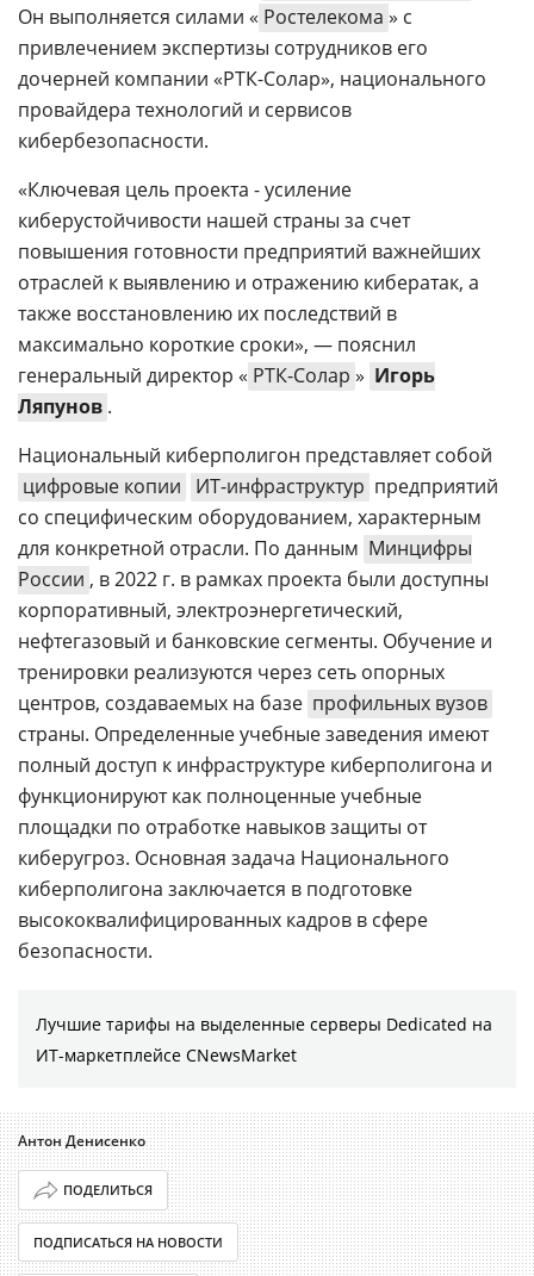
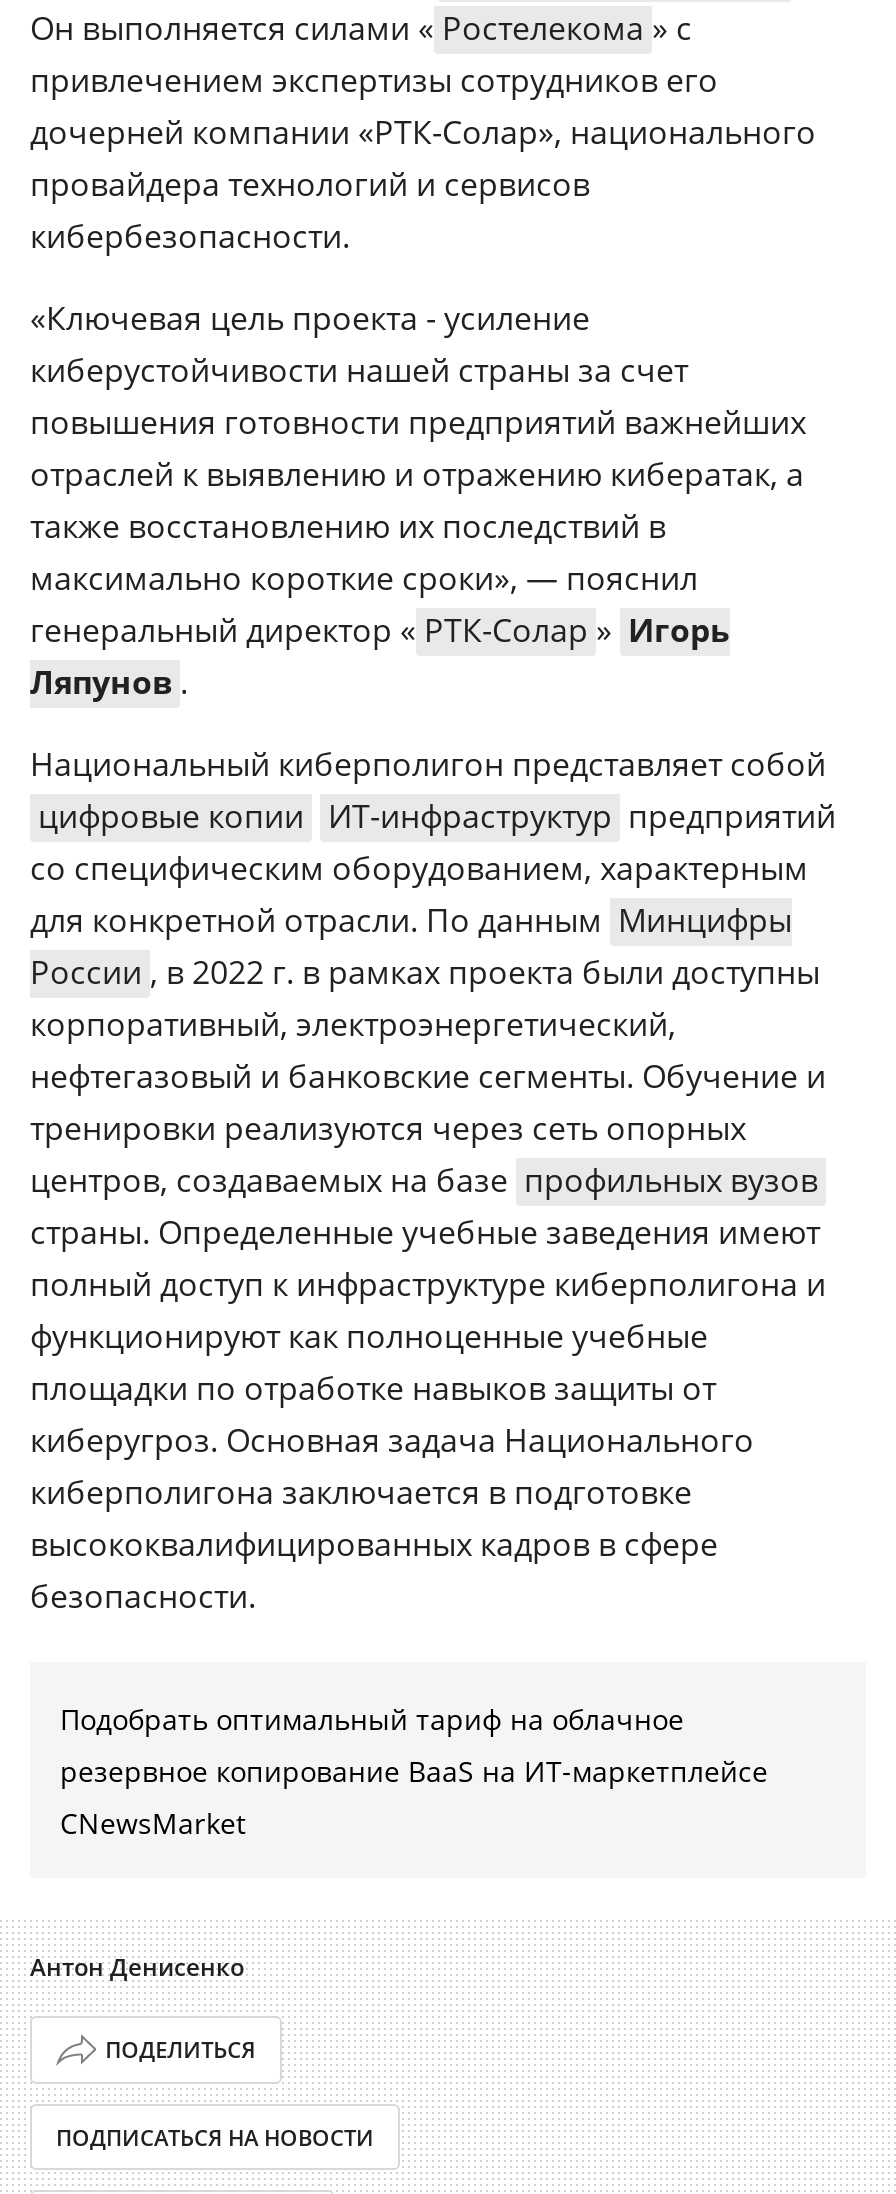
- Лучшие тарифы на выделенные серверы Dedicated на
- ИТ-маркетплейсе CNewsMarket
+ Подобрать оптимальный тариф на облачное
+ резервное копирование BaaS на ИТ-маркетплейсе
+ CNewsMarket
